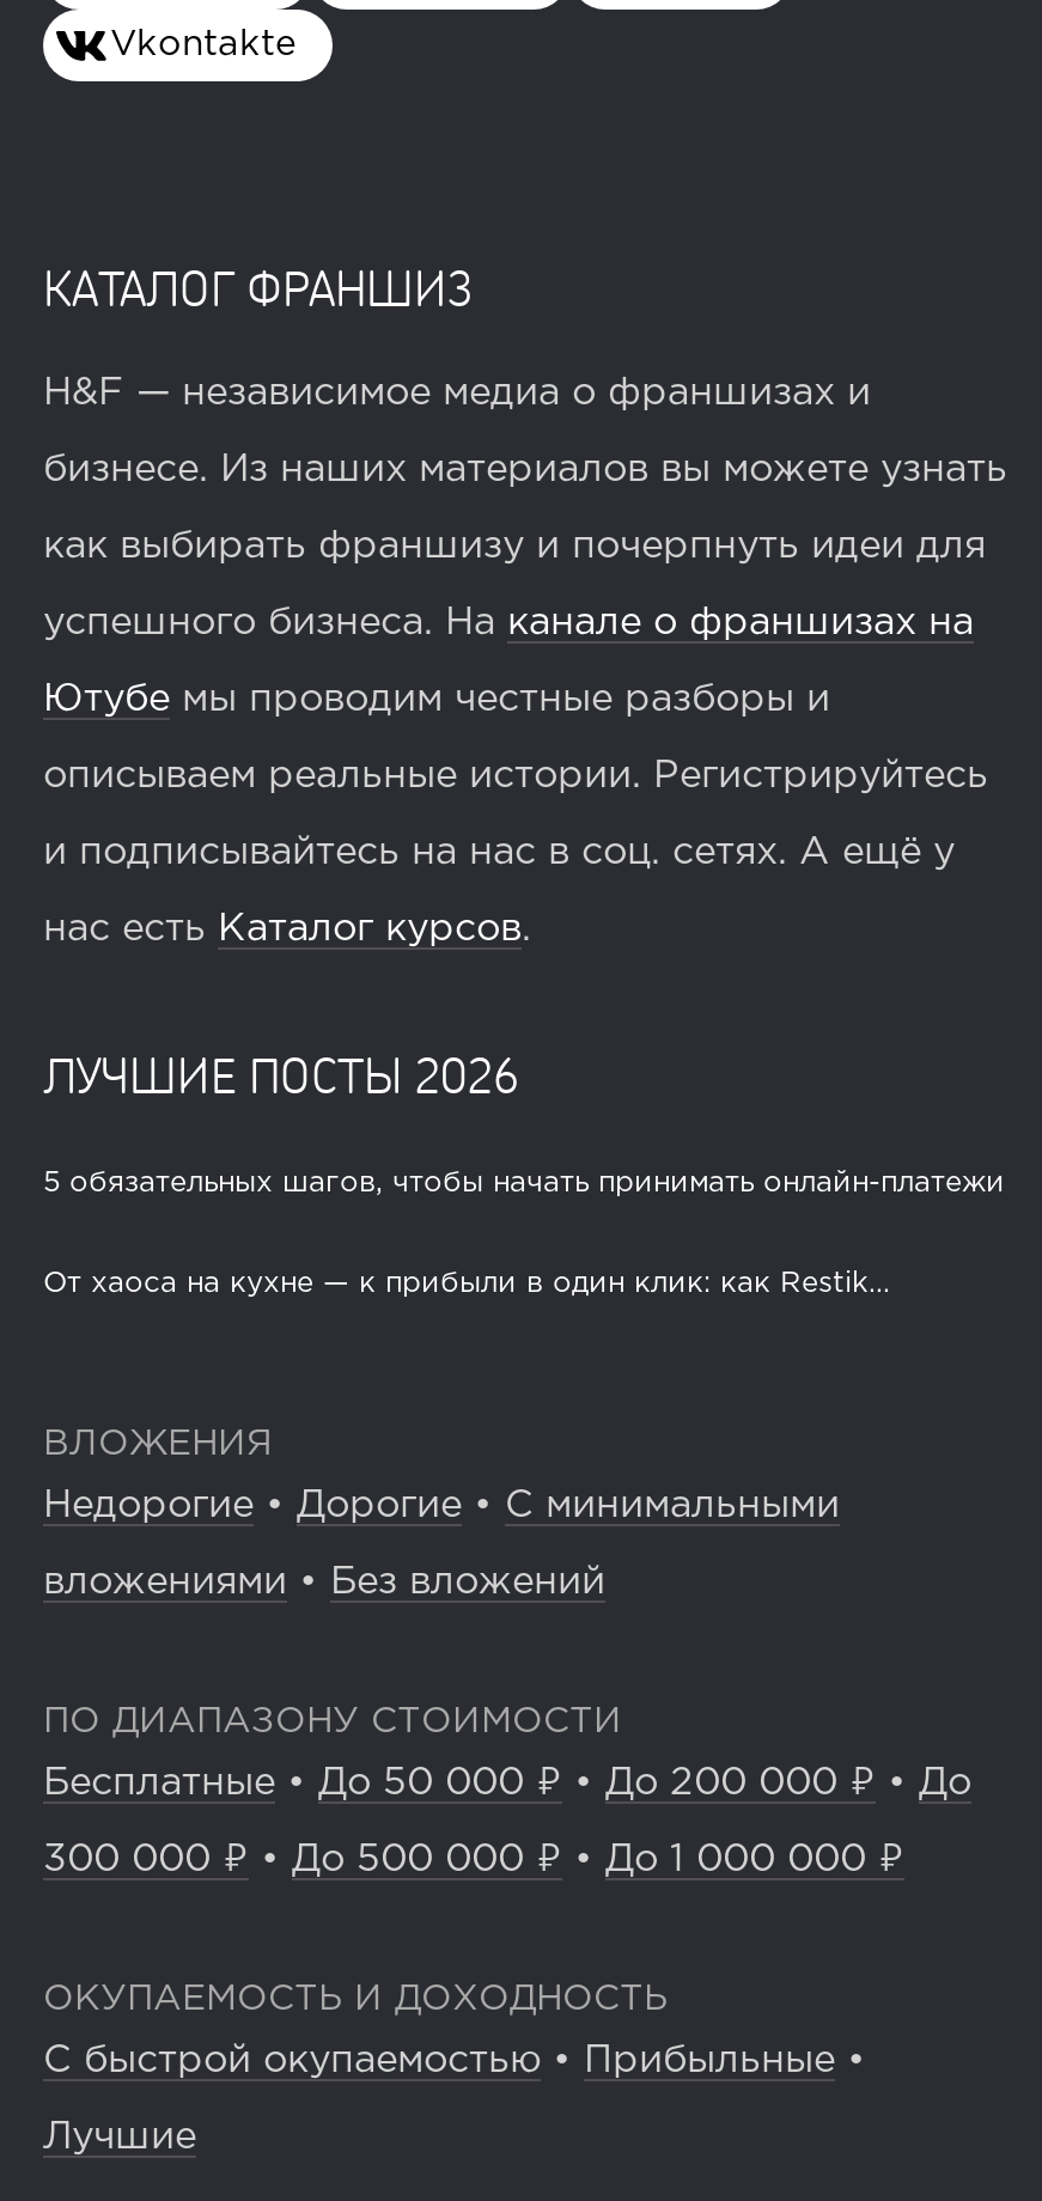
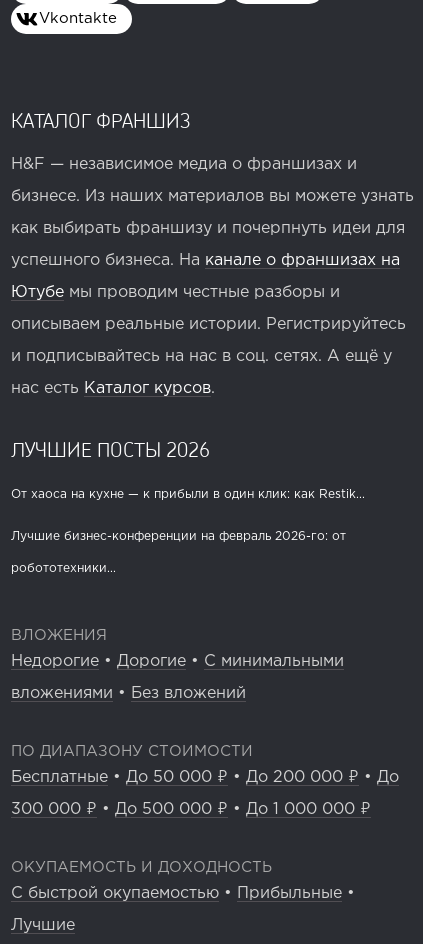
- 5 обязательных шагов, чтобы начать принимать онлайн-платежи

moved up: От хаоса на кухне — к прибыли в один клик: как Restik...

+ Лучшие бизнес-конференции на февраль 2026-го: от
+ робототехники...
